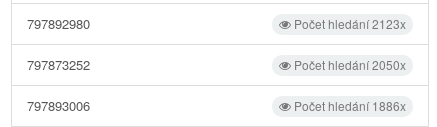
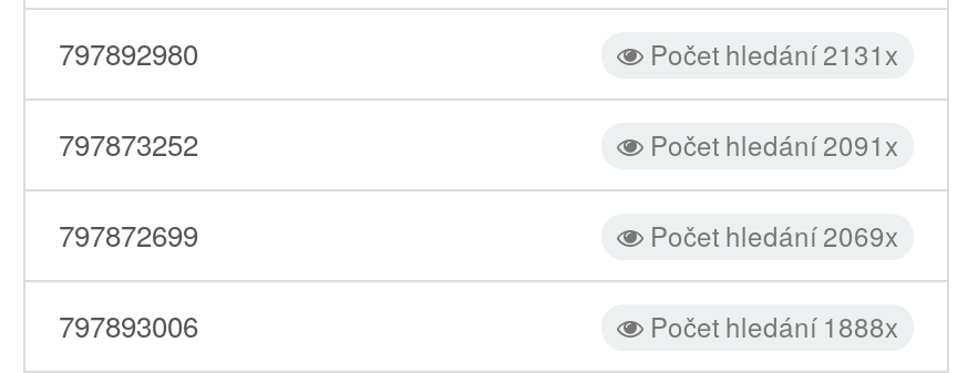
- Počet hledání 2123x
+ Počet hledání 2131x

- Počet hledání 2050x
+ Počet hledání 2091x

- Počet hledání 1886x
+ Počet hledání 2069x
+ 797872699
+ Počet hledání 1888x
